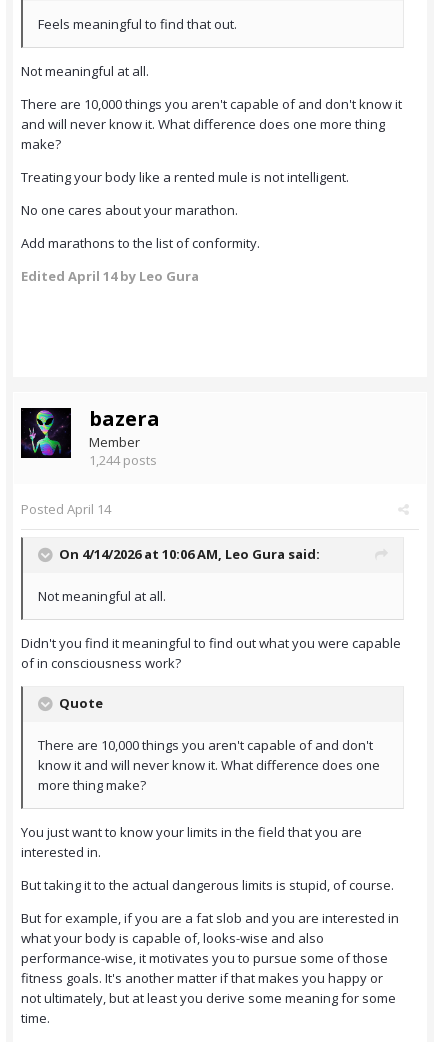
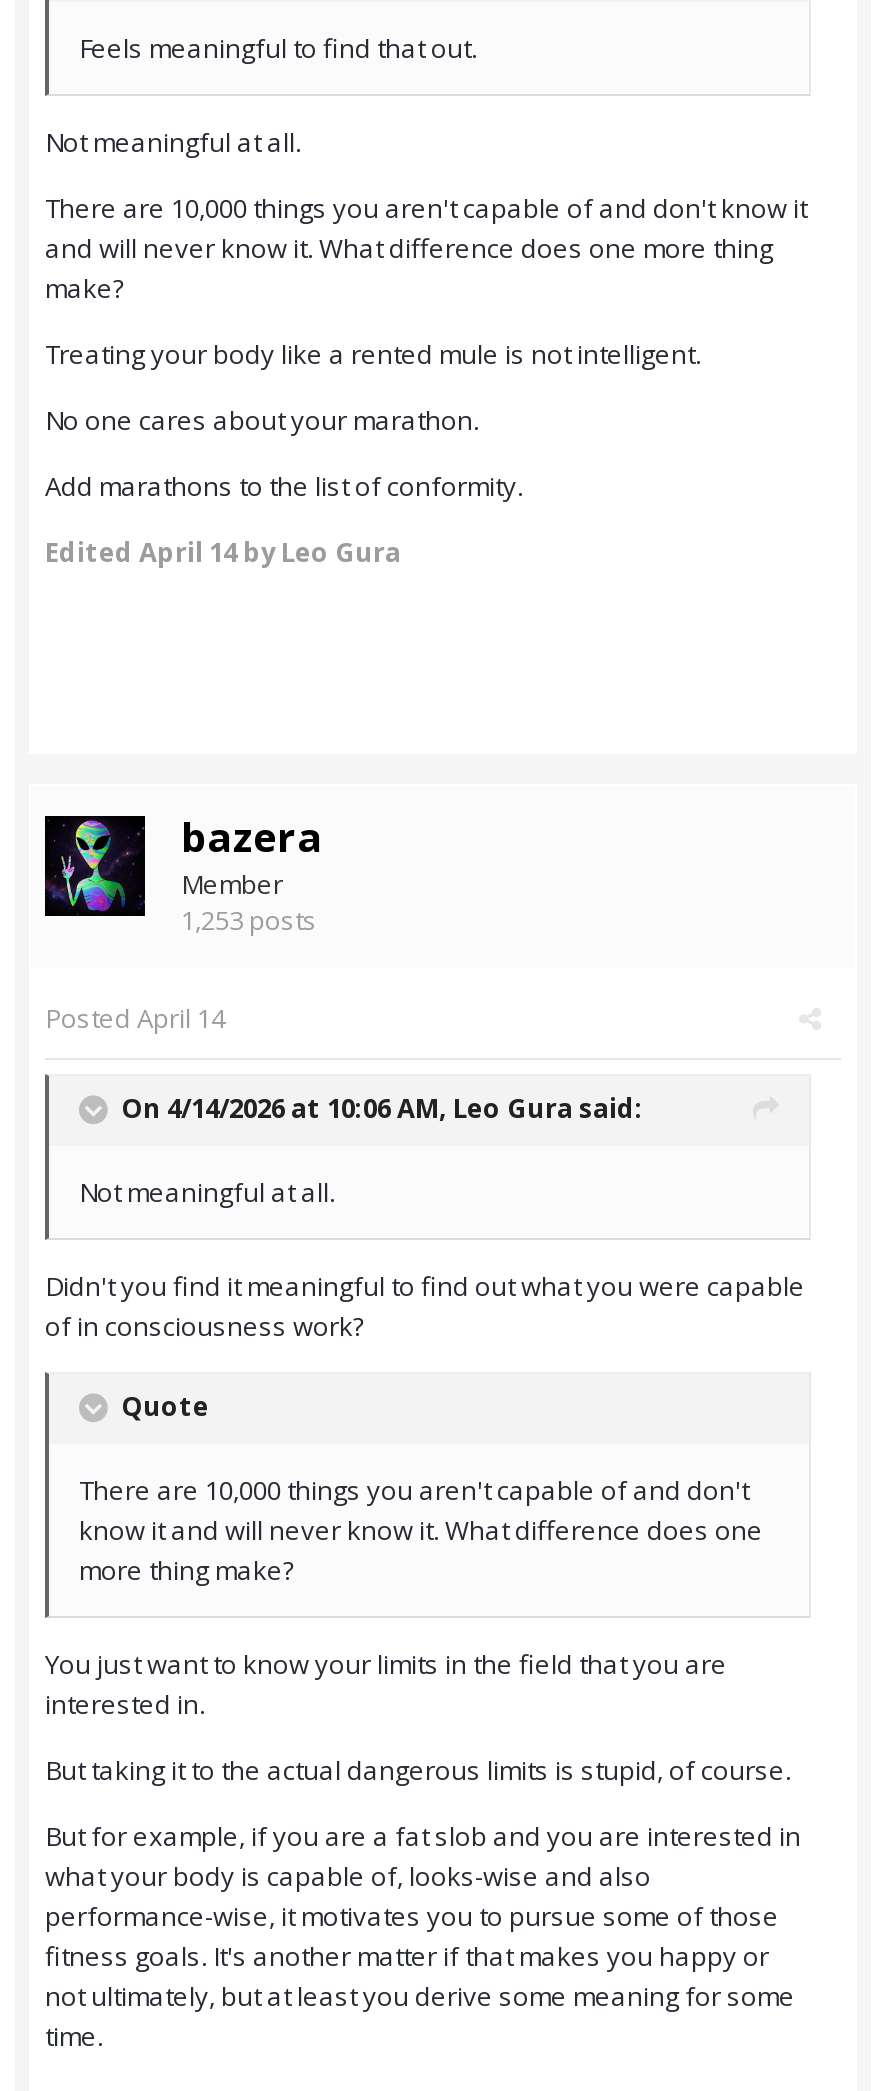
- 1,244 posts
+ 1,253 posts
